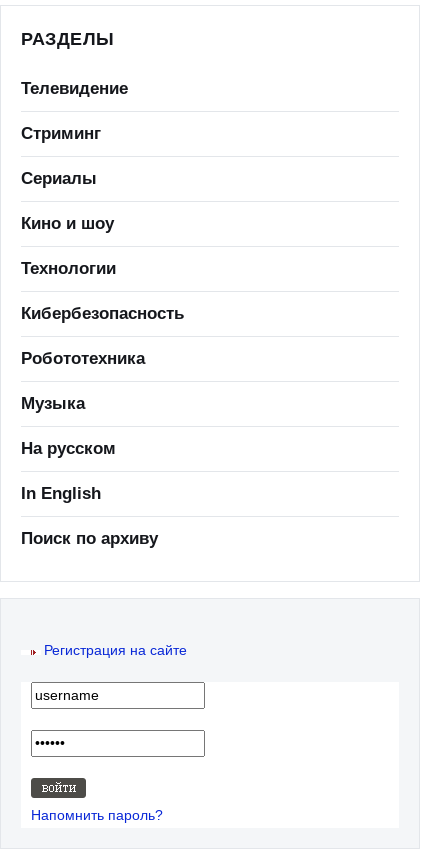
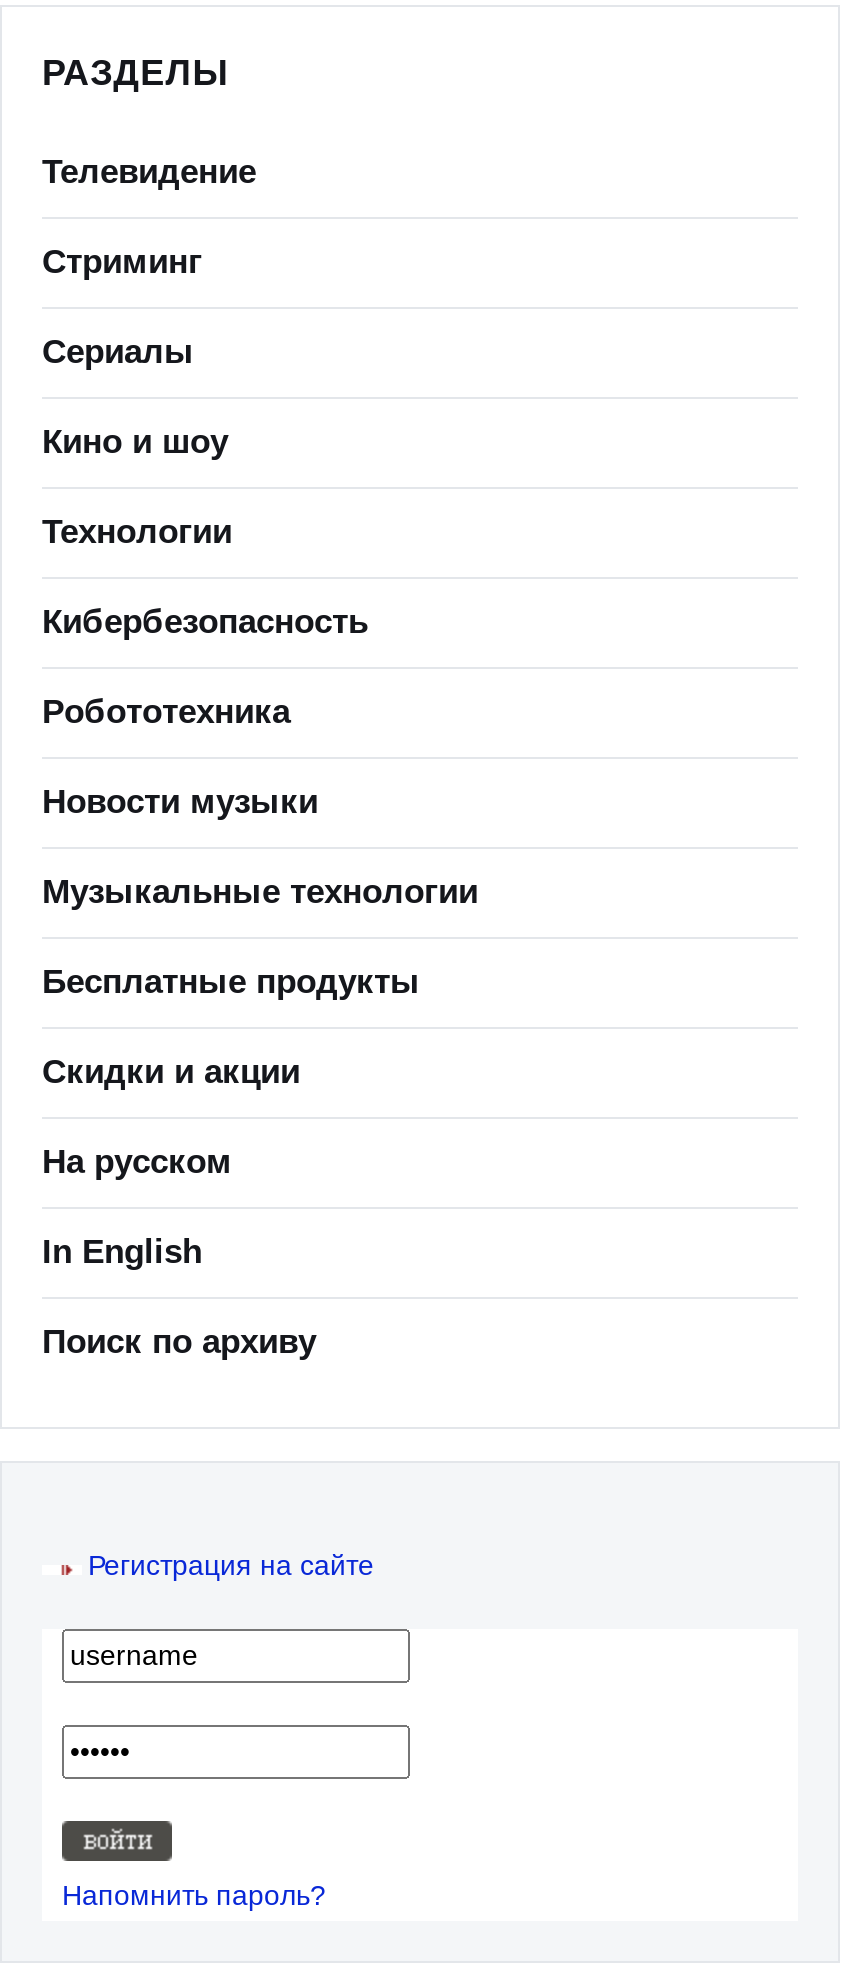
- Музыка
+ Новости музыки
+ Музыкальные технологии
+ Бесплатные продукты
+ Скидки и акции
